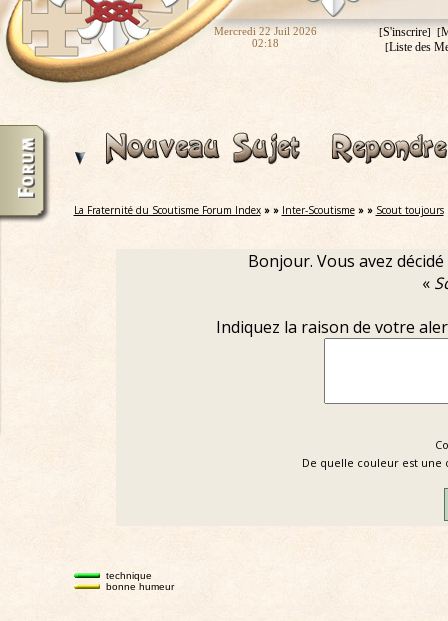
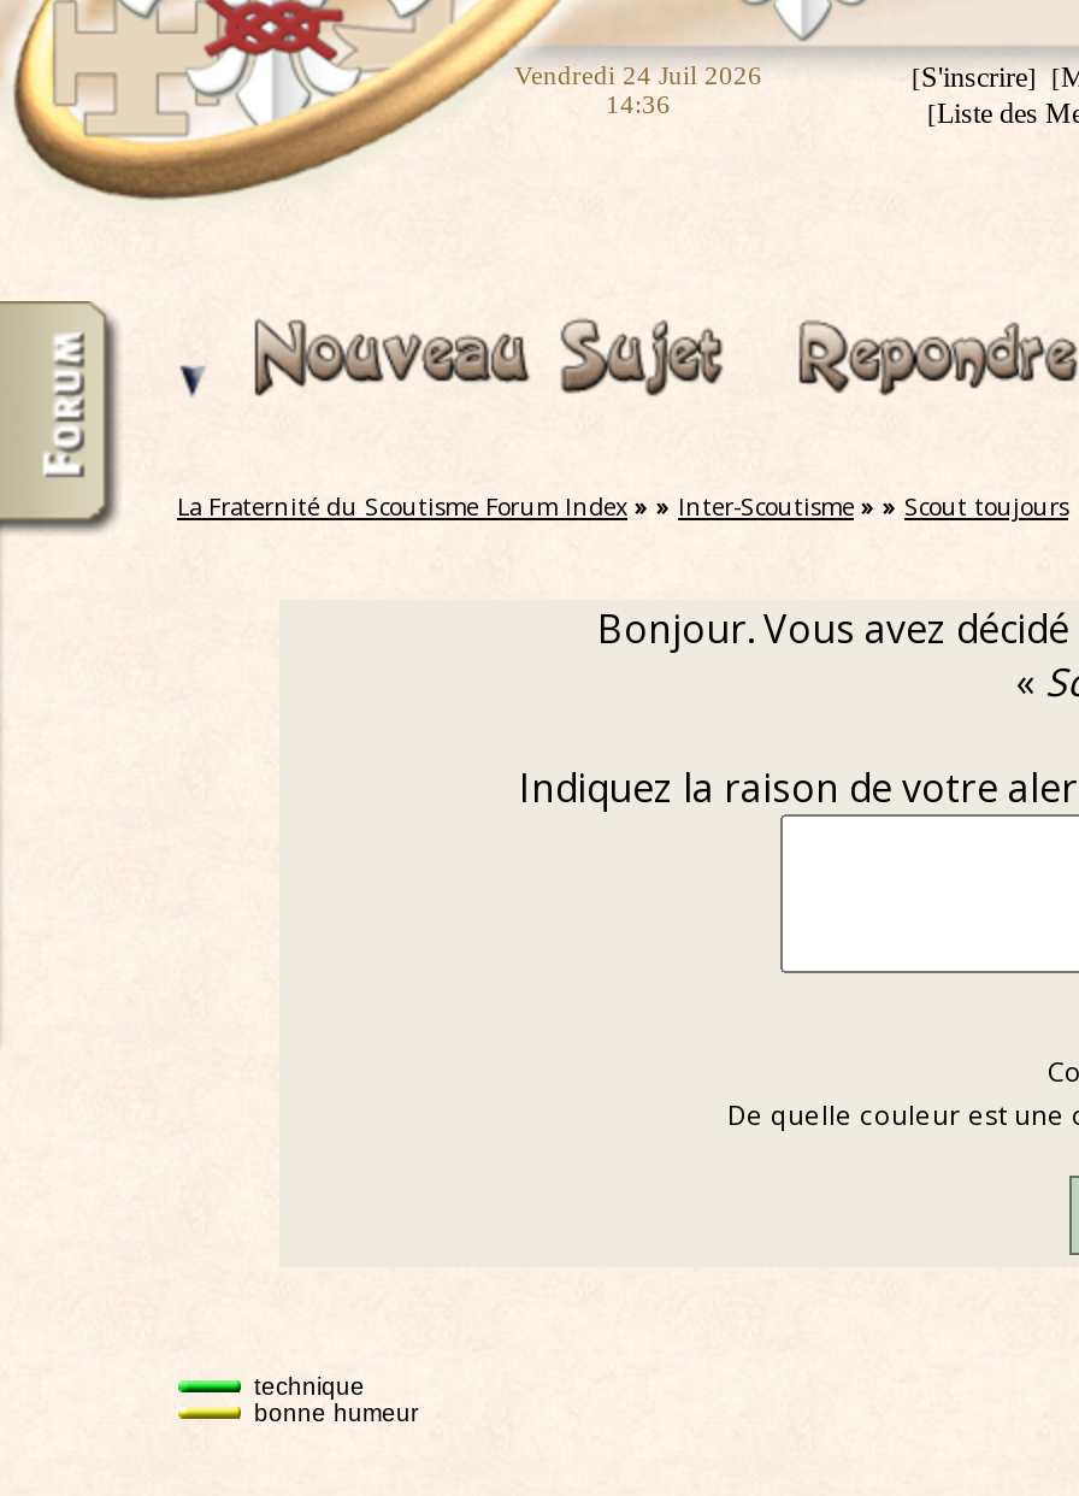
- Mercredi 22 Juil 2026
+ Vendredi 24 Juil 2026

- 02:18
+ 14:36
